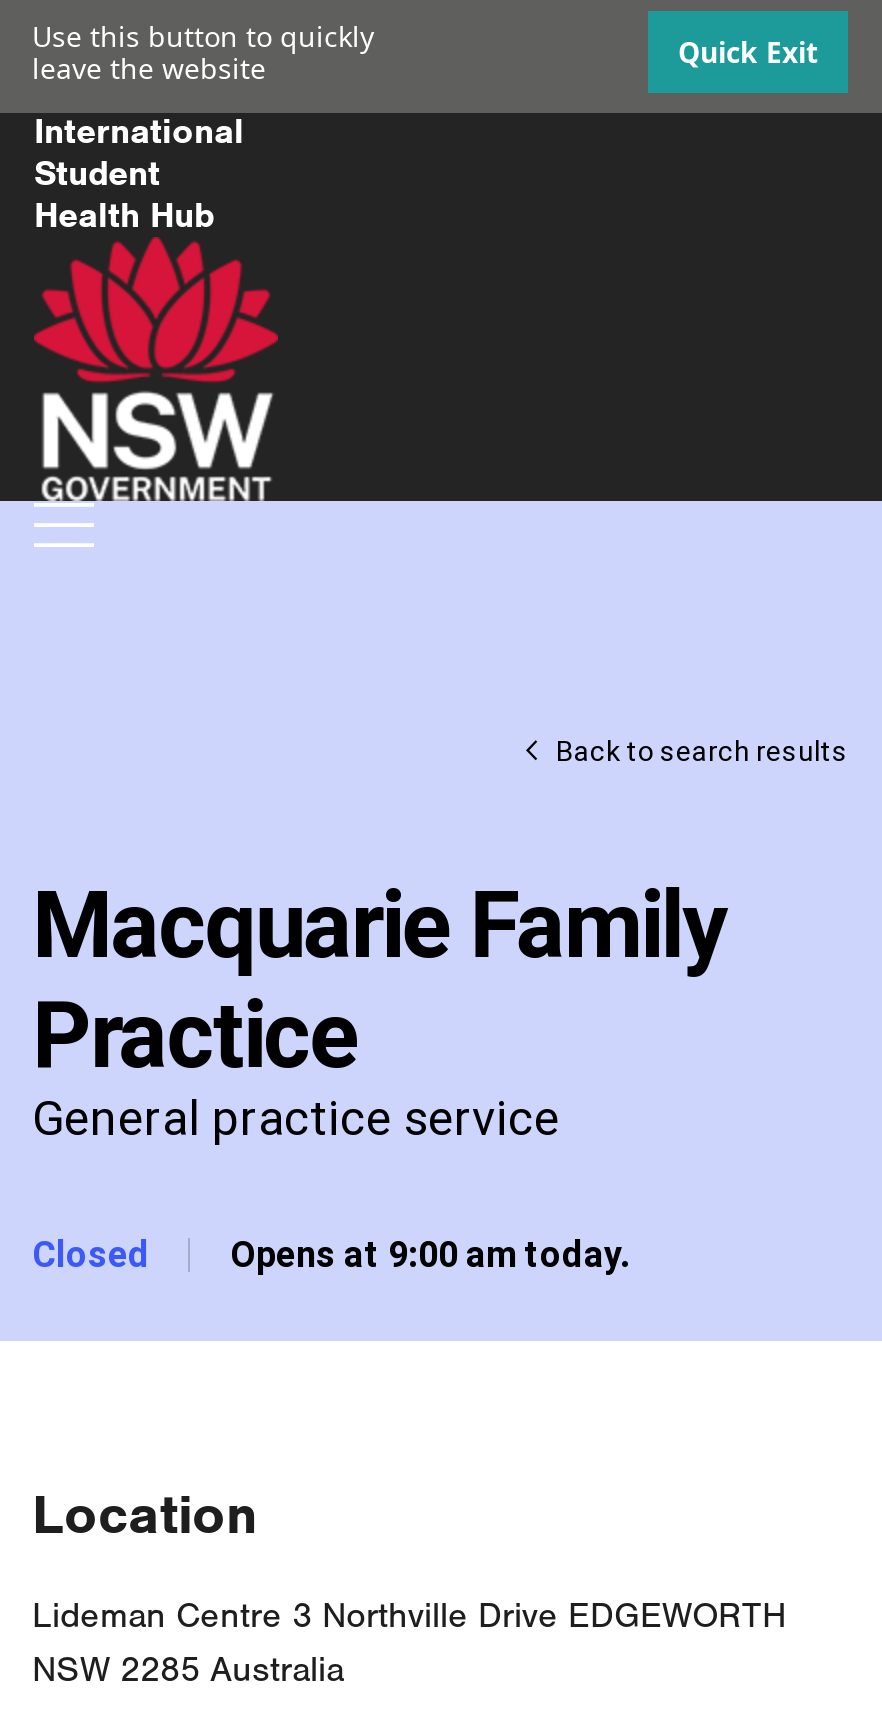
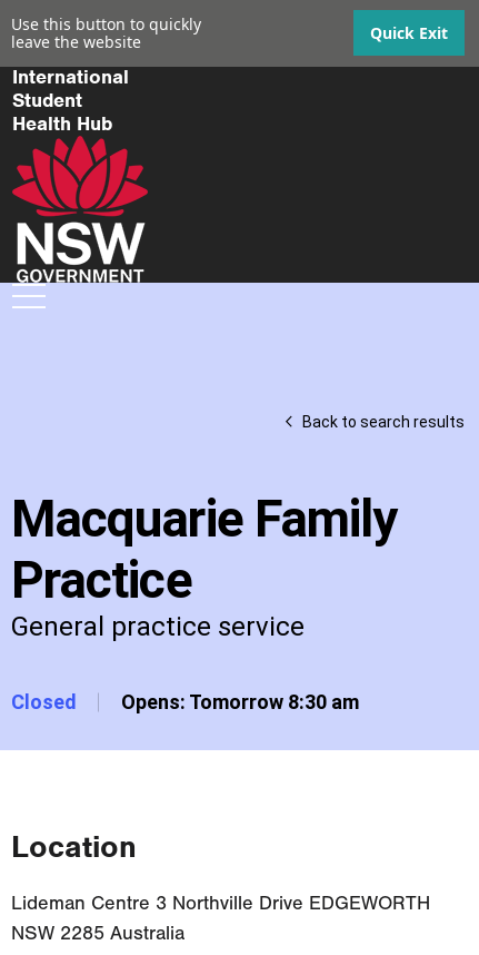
- Opens at 9:00 am today.
+ Opens: Tomorrow 8:30 am
